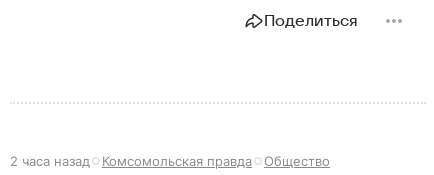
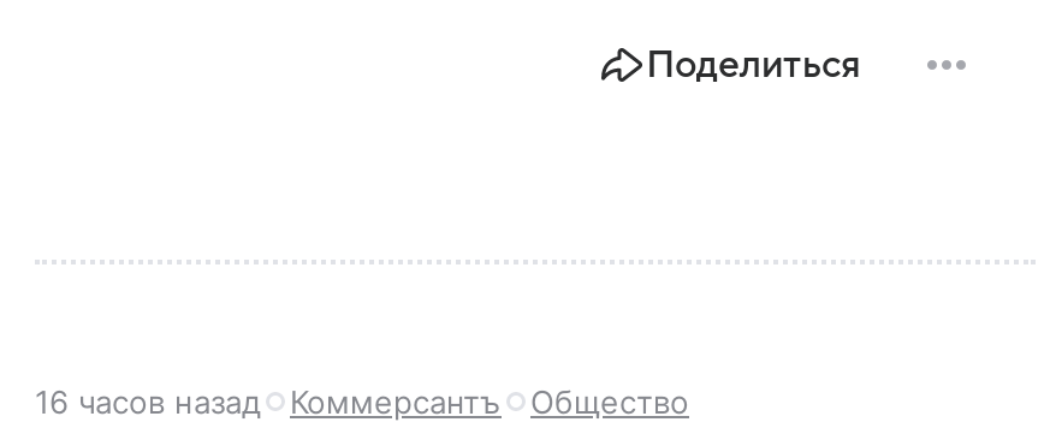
- 2 часа назад
- Комсомольская правда
+ 16 часов назад
+ Коммерсантъ
